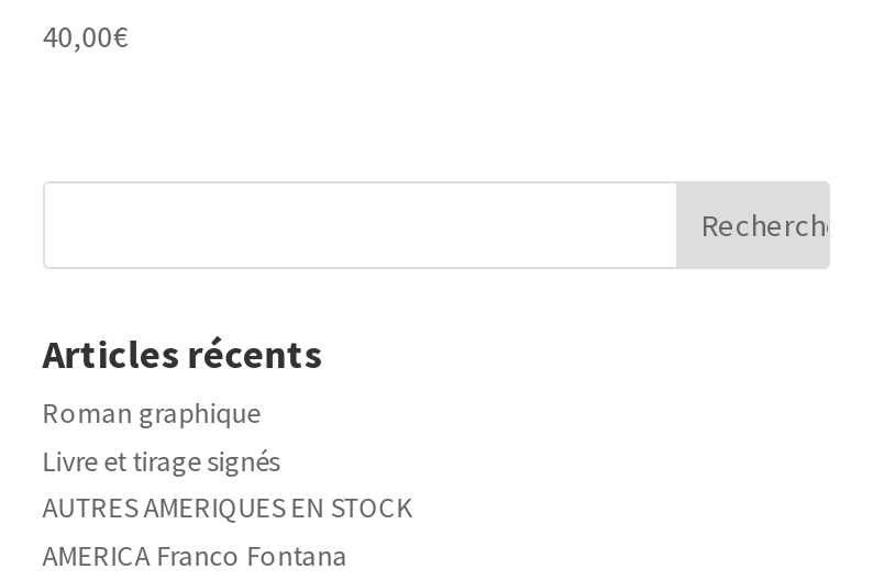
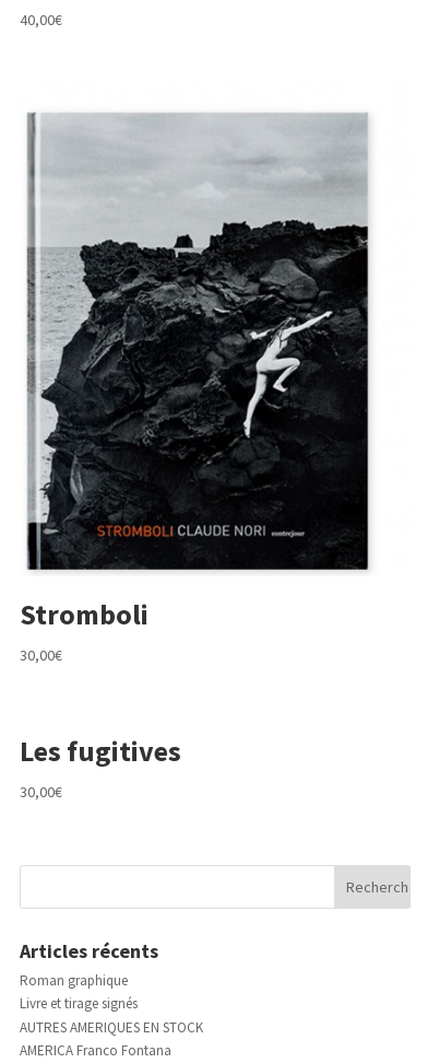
+ [image]
+ Stromboli
+ 30,00€
+ Les fugitives
+ 30,00€
